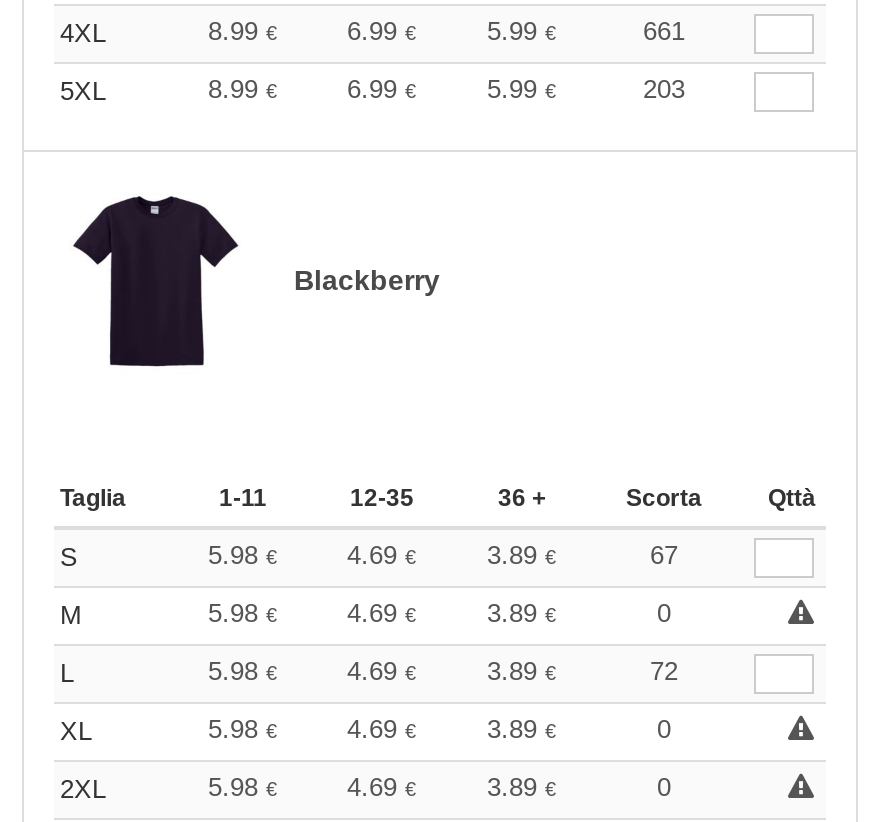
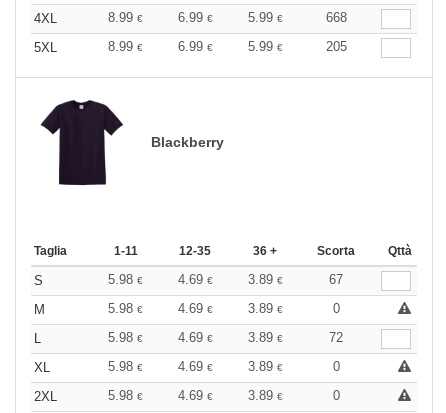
- 661
+ 668

- 203
+ 205
